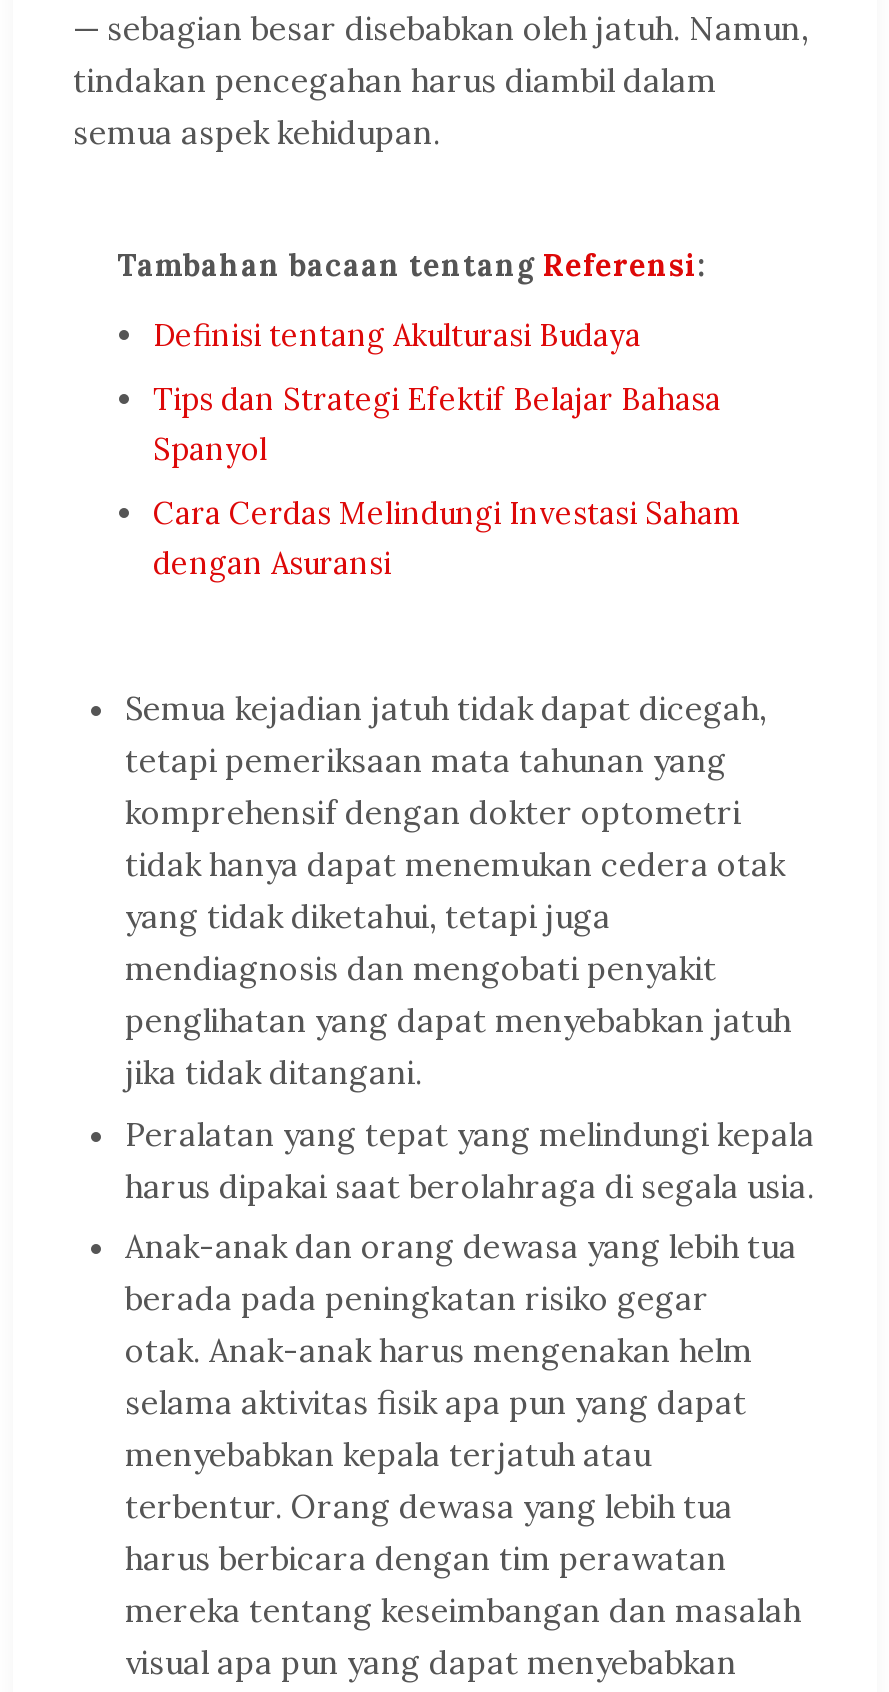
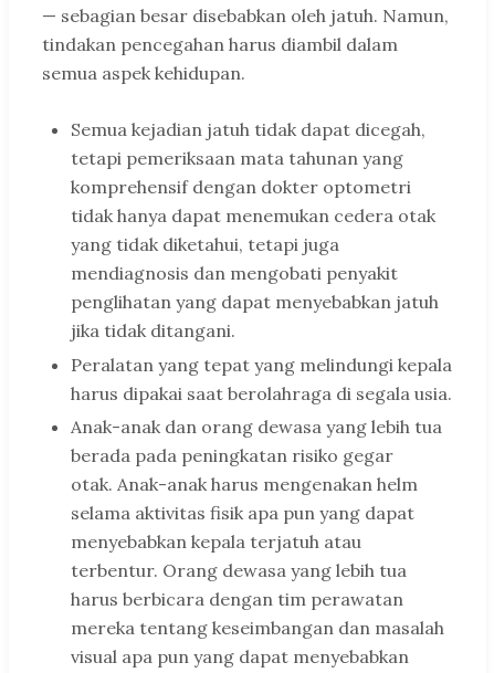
- Tambahan bacaan tentang Referensi:
- Definisi tentang Akulturasi Budaya
- Tips dan Strategi Efektif Belajar Bahasa
- Spanyol
- Cara Cerdas Melindungi Investasi Saham
- dengan Asuransi
